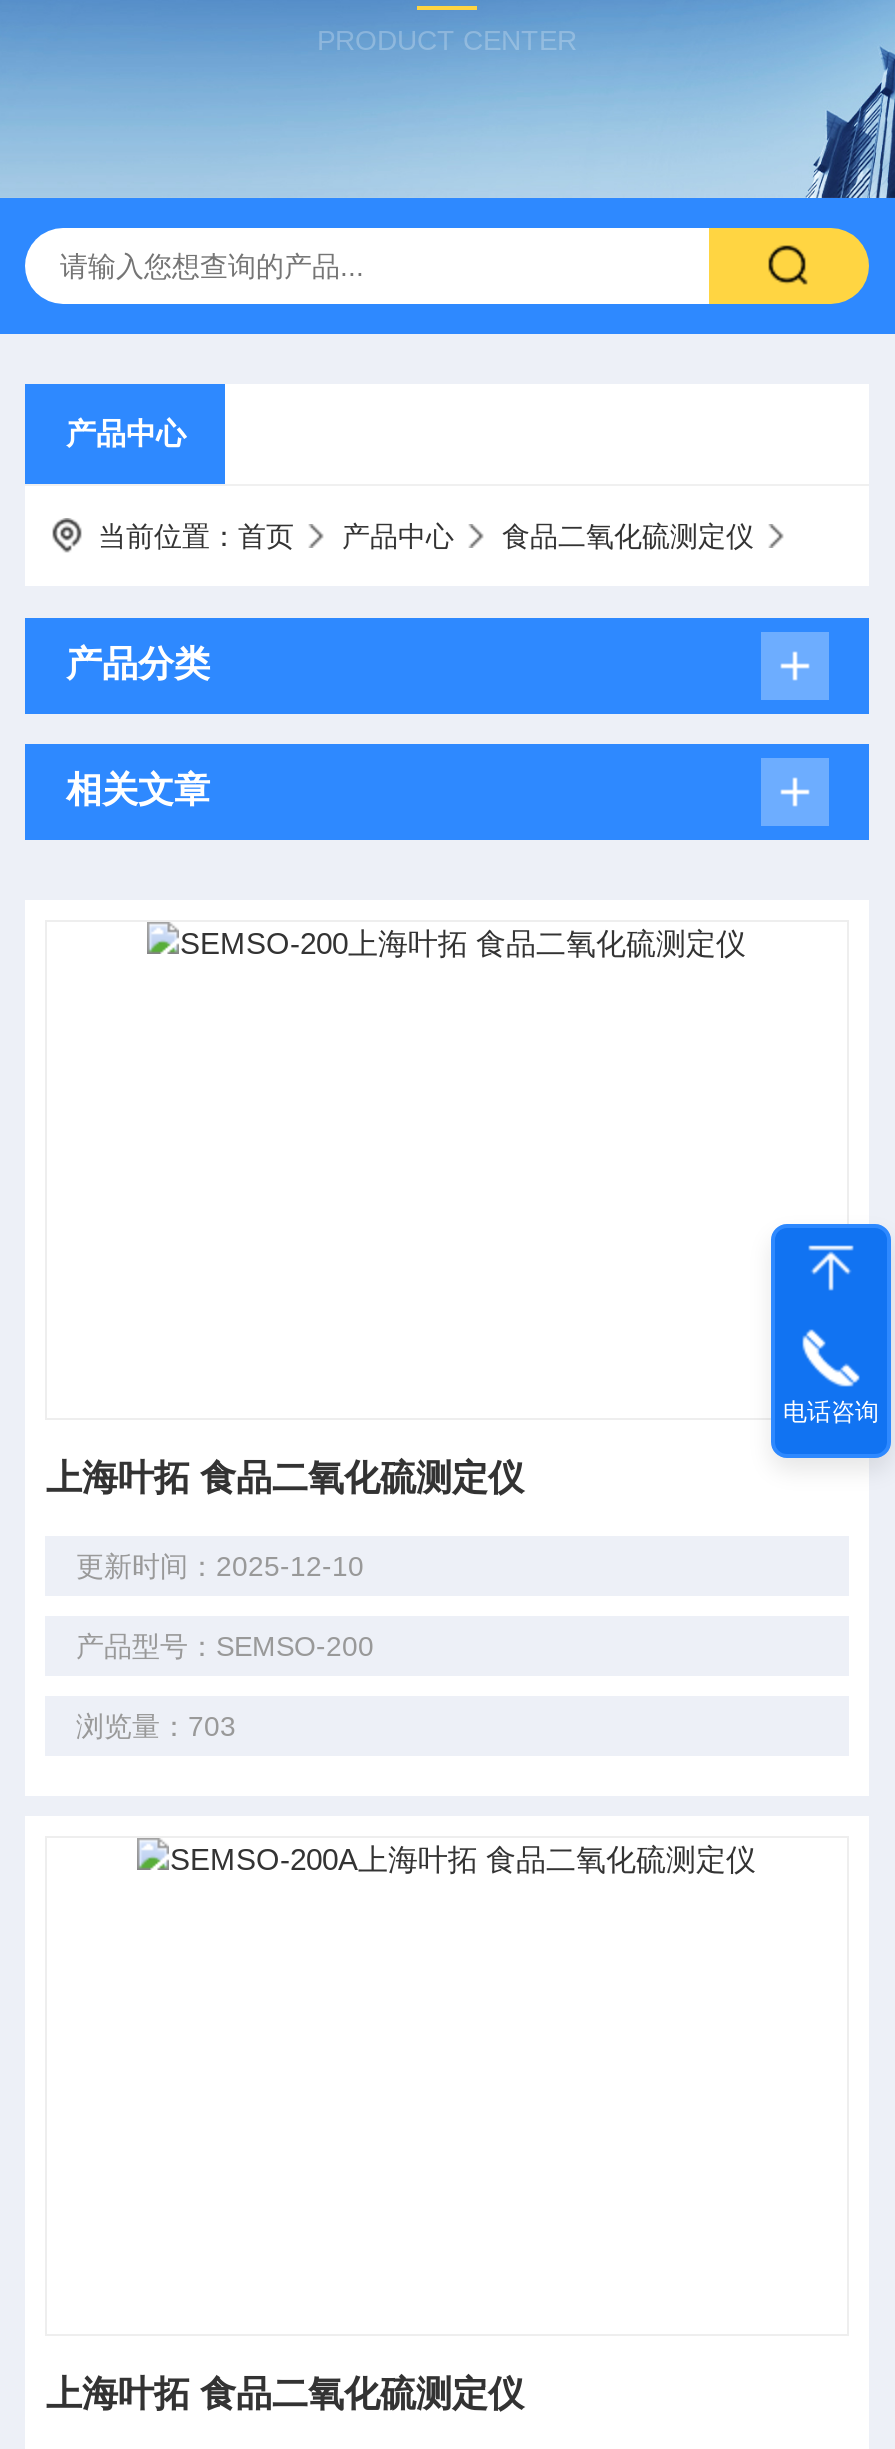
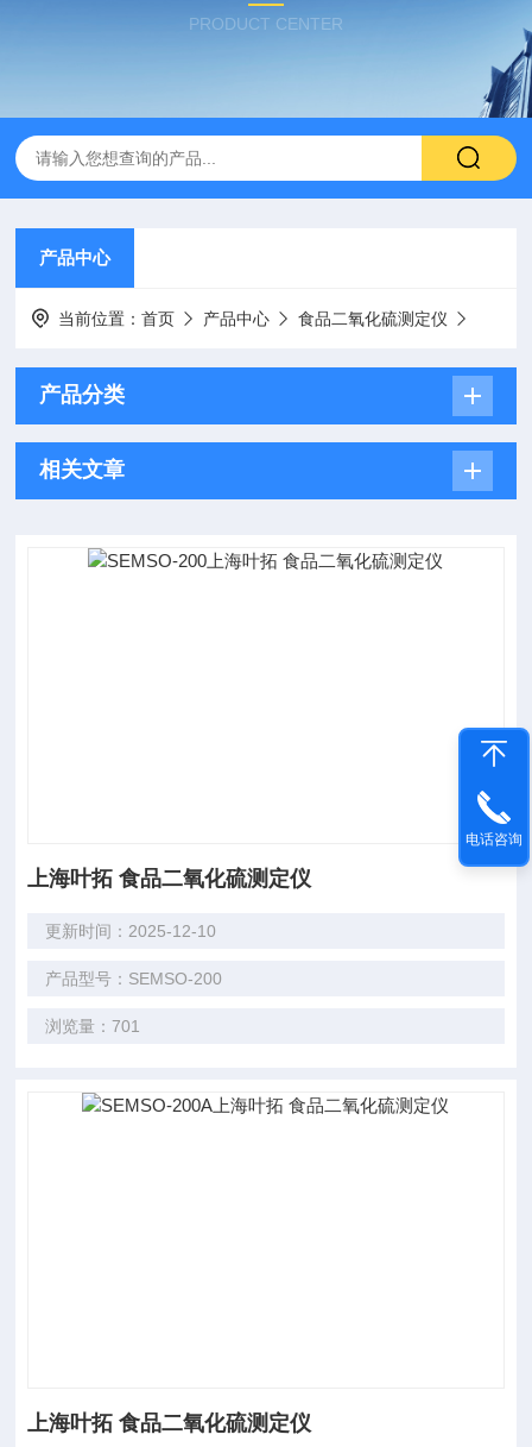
- 浏览量：703
+ 浏览量：701
